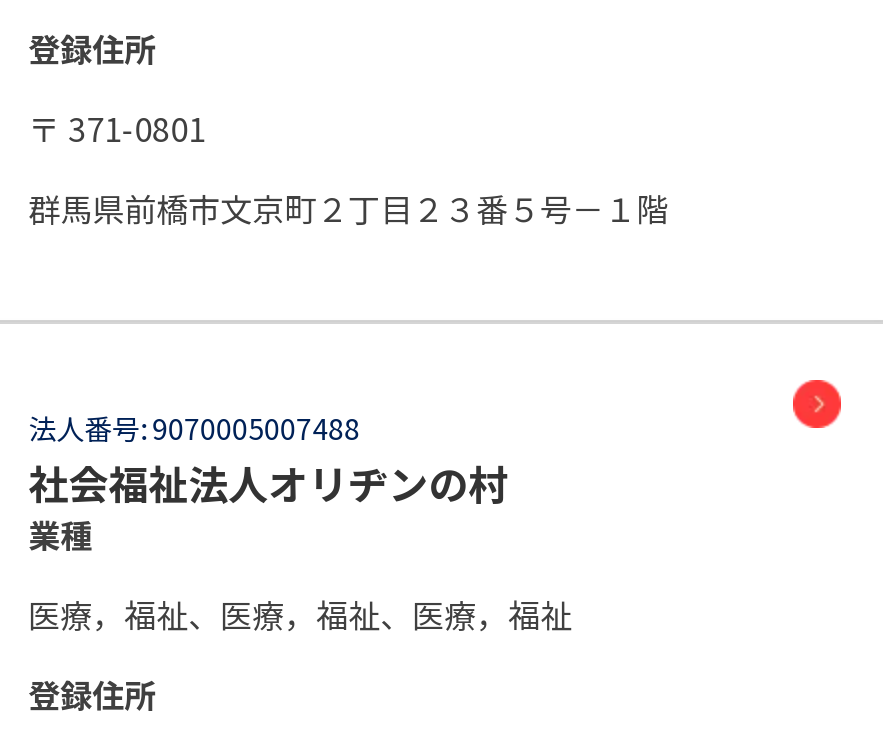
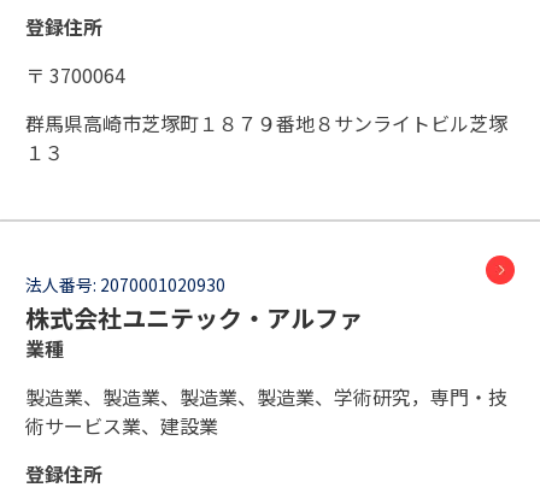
- 〒 371-0801
+ 〒 3700064

- 群馬県前橋市文京町２丁目２３番５号－１階
+ 群馬県高崎市芝塚町１８７９番地８サンライトビル芝塚
+ １３

- 法人番号: 9070005007488
- 社会福祉法人オリヂンの村
+ 法人番号: 2070001020930
+ 株式会社ユニテック・アルファ

- 医療，福祉、医療，福祉、医療，福祉
+ 製造業、製造業、製造業、製造業、学術研究，専門・技
+ 術サービス業、建設業
